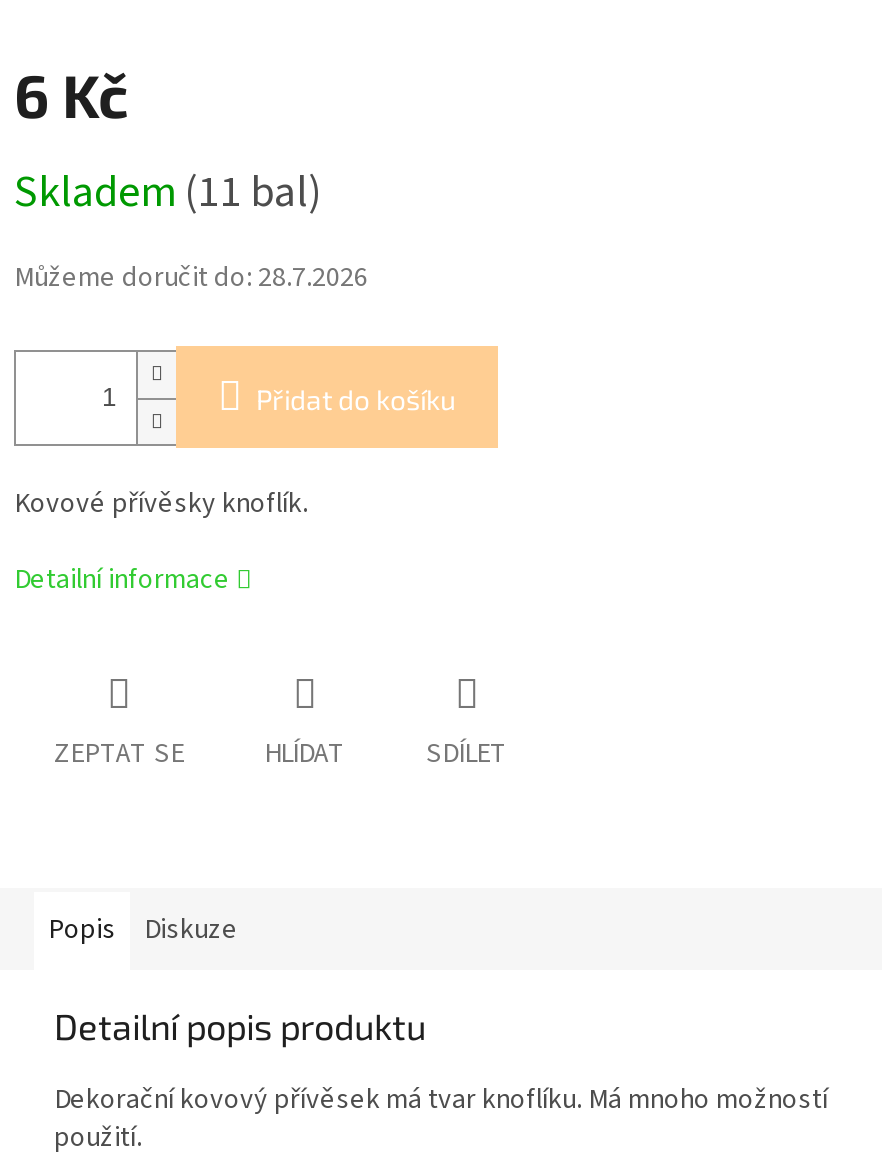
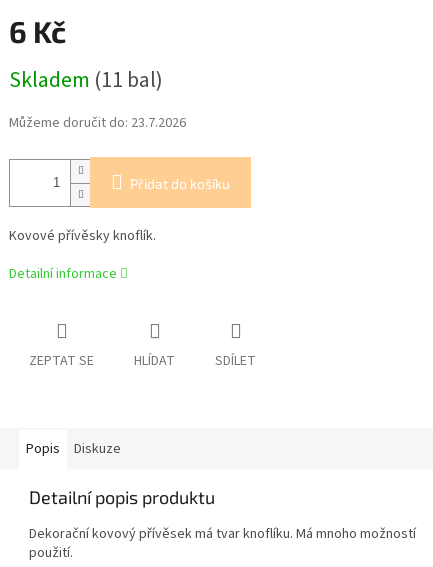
- Můžeme doručit do: 28.7.2026
+ Můžeme doručit do: 23.7.2026
